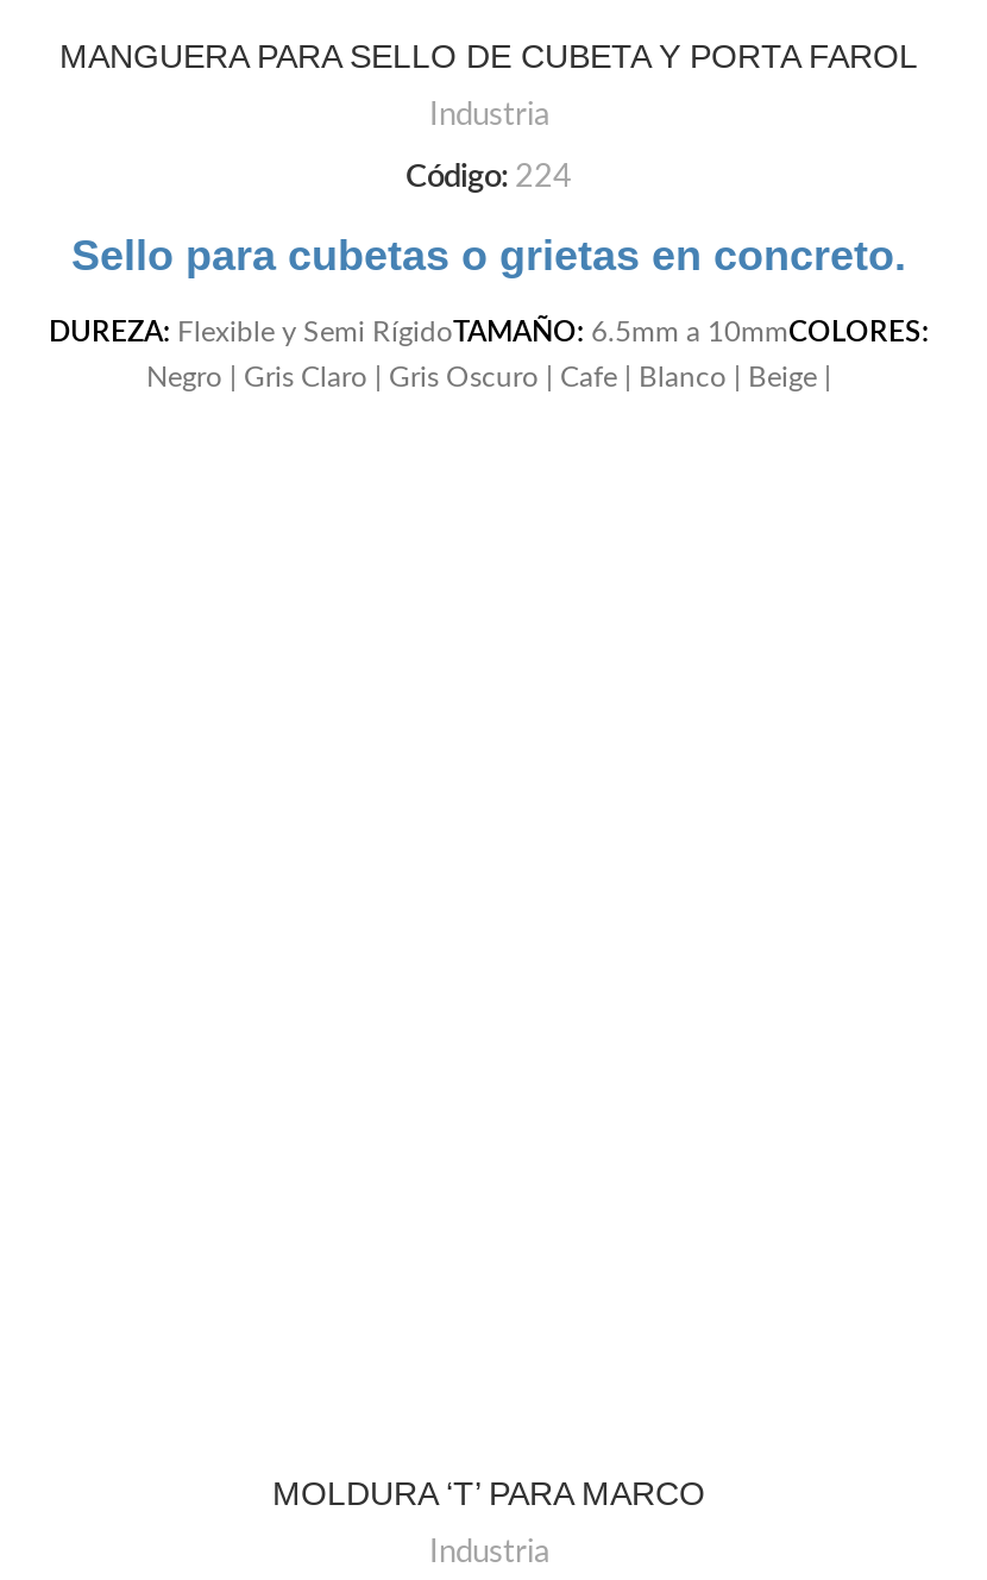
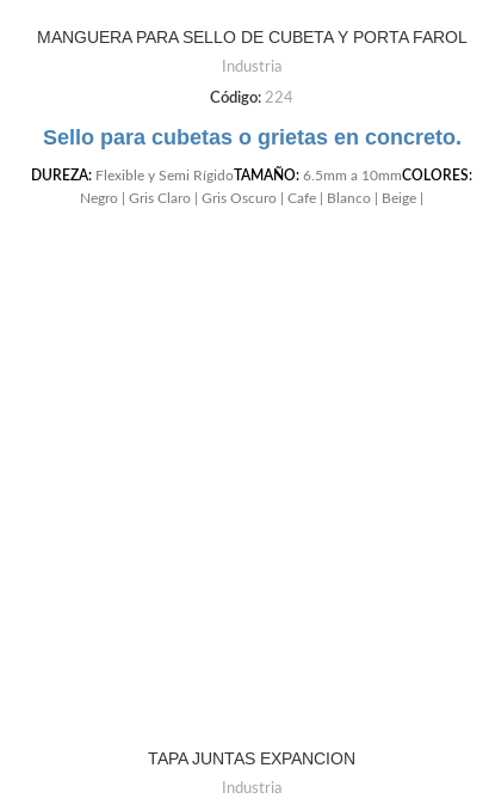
- MOLDURA ‘T’ PARA MARCO
+ TAPA JUNTAS EXPANCION
